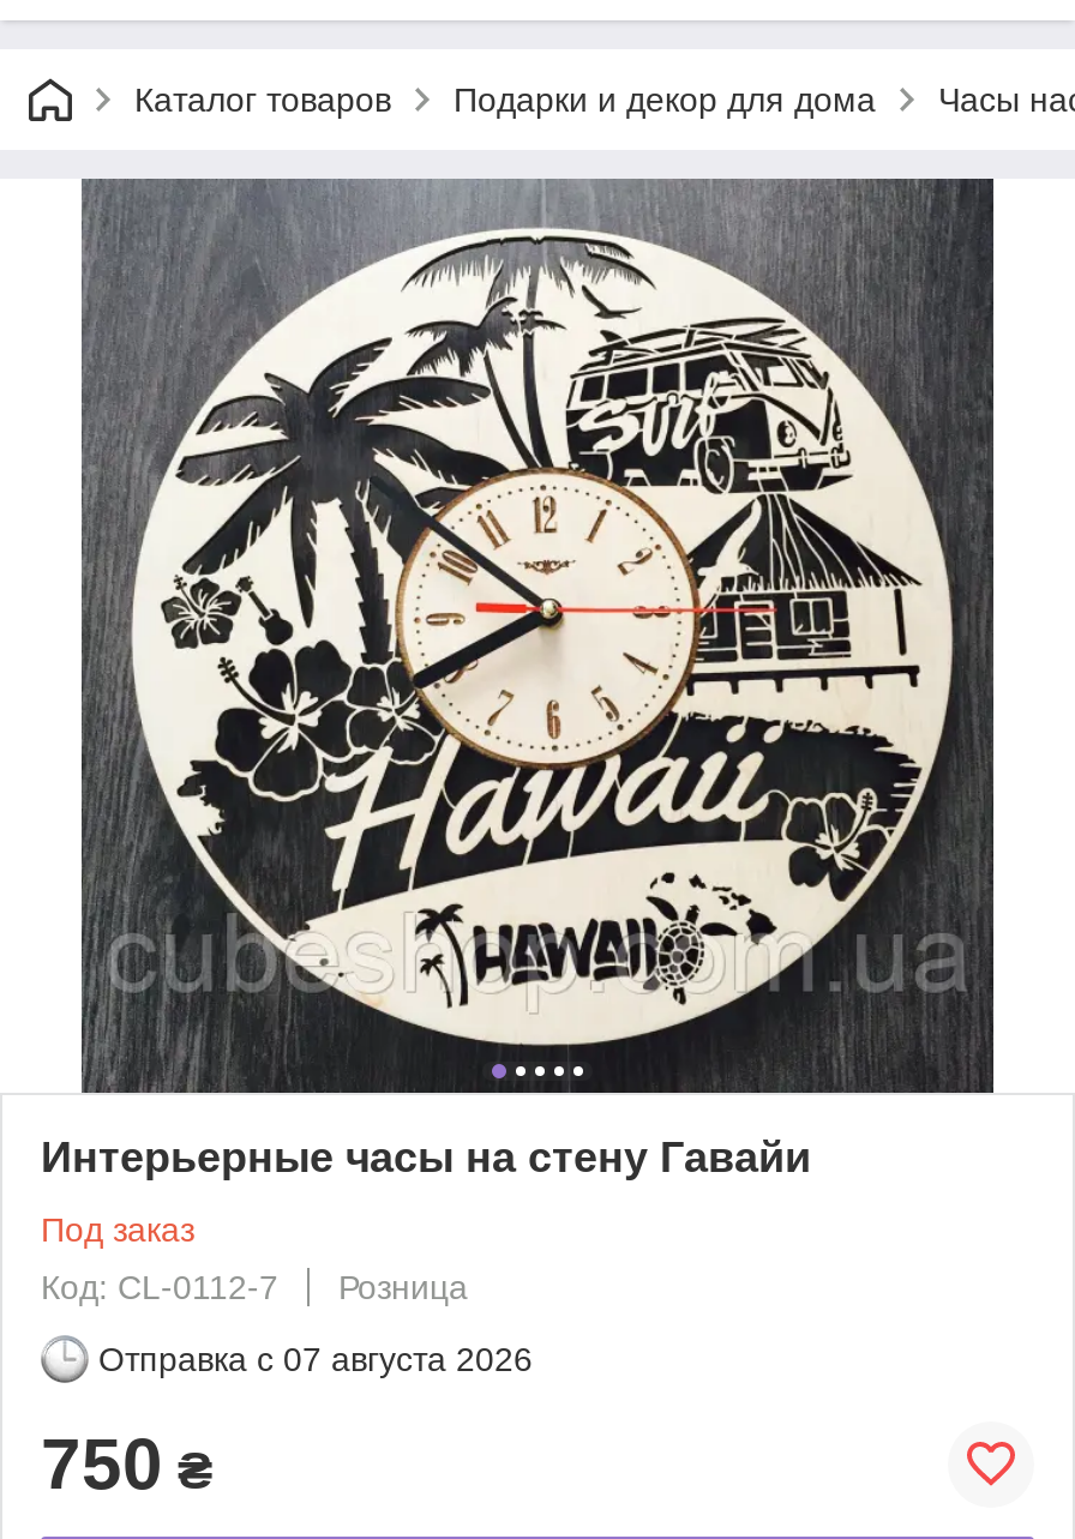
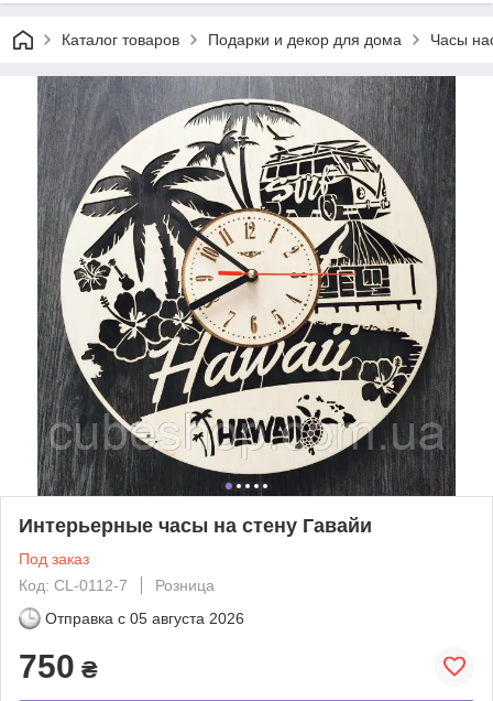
- Отправка с 07 августа 2026
+ Отправка с 05 августа 2026
